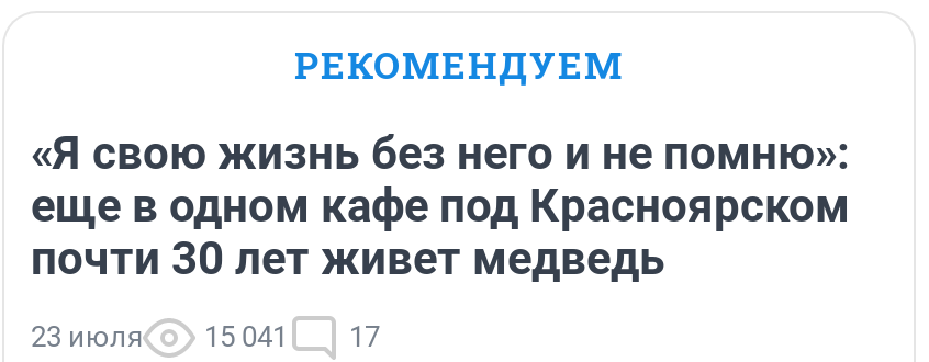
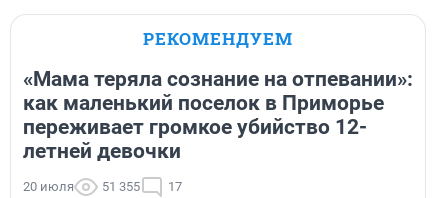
- «Я свою жизнь без него и не помню»:
- еще в одном кафе под Красноярском
- почти 30 лет живет медведь
+ «Мама теряла сознание на отпевании»:
+ как маленький поселок в Приморье
+ переживает громкое убийство 12-
+ летней девочки

- 23 июля
- 15 041
+ 20 июля
+ 51 355
